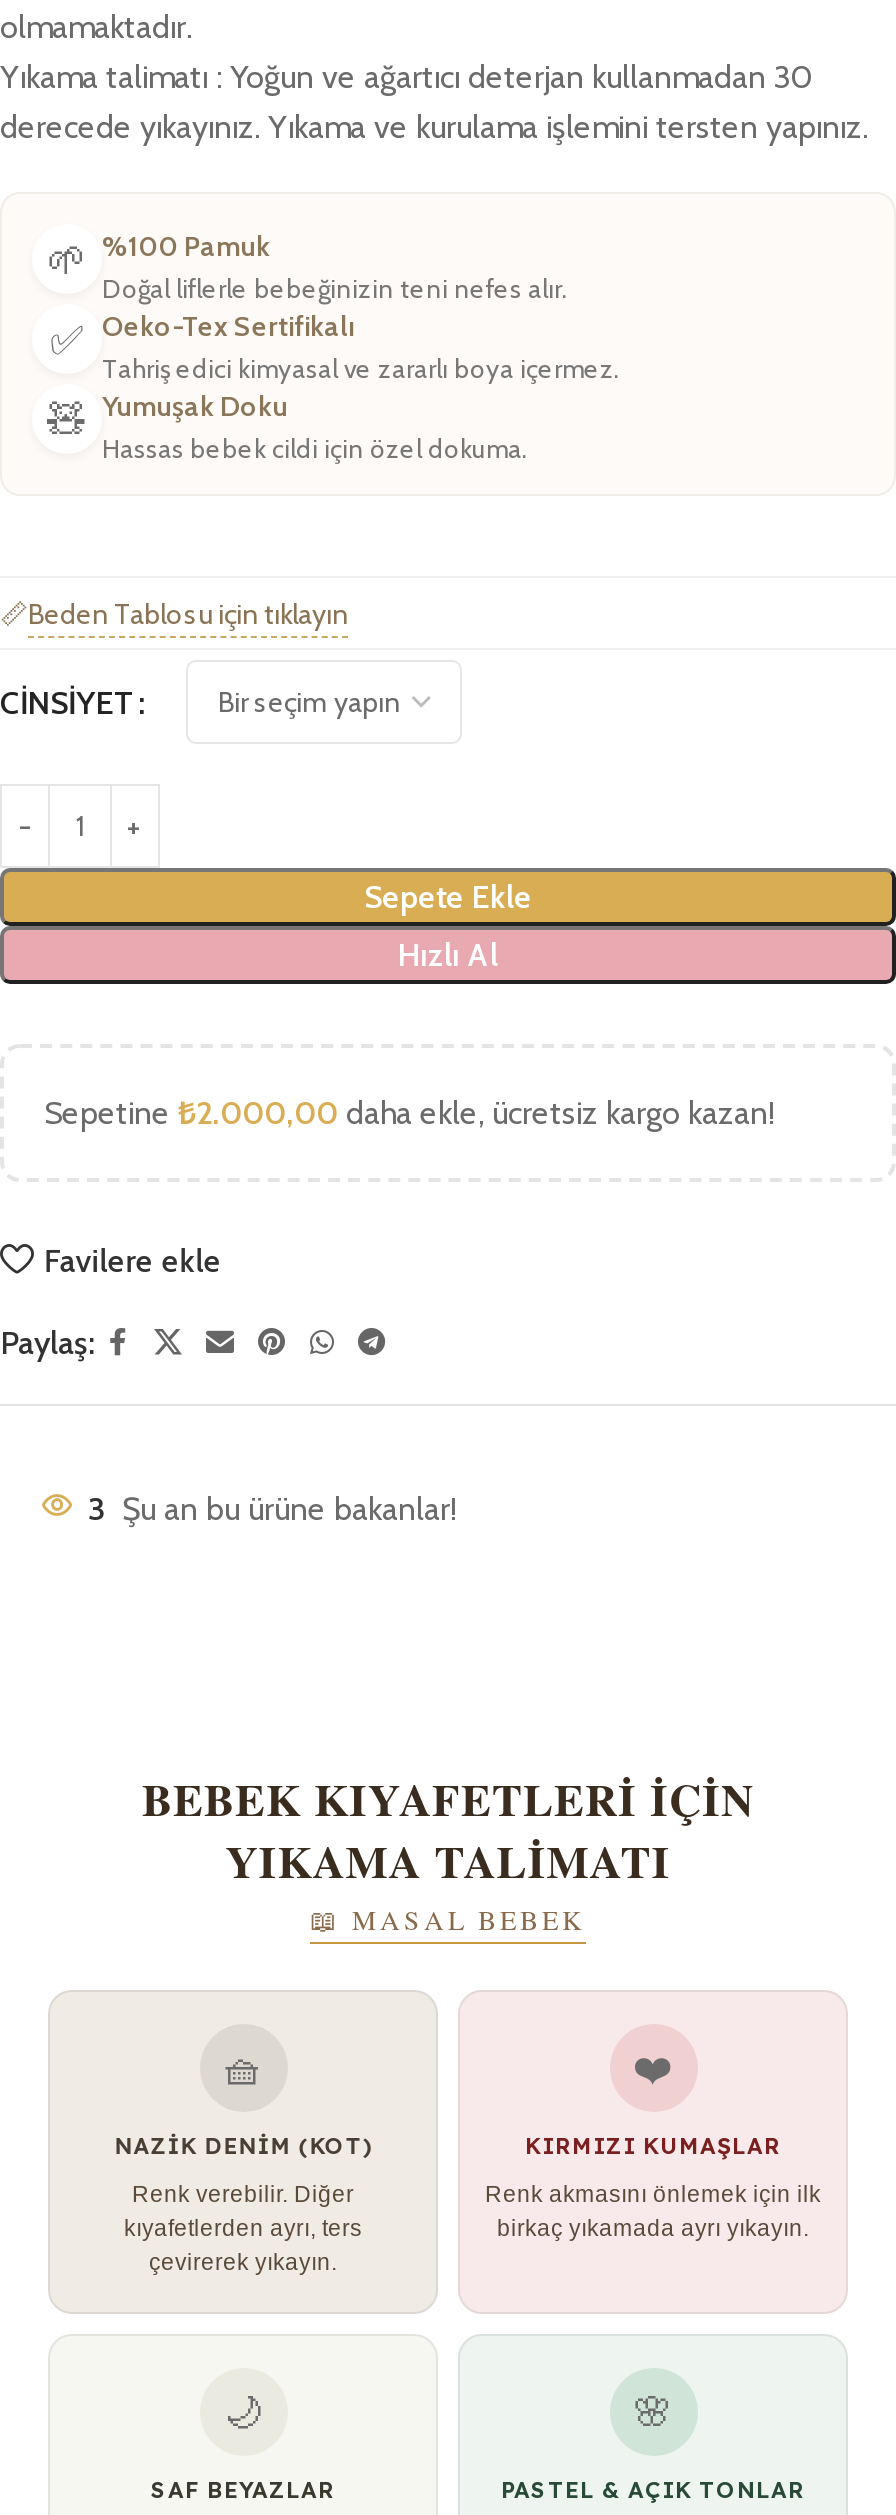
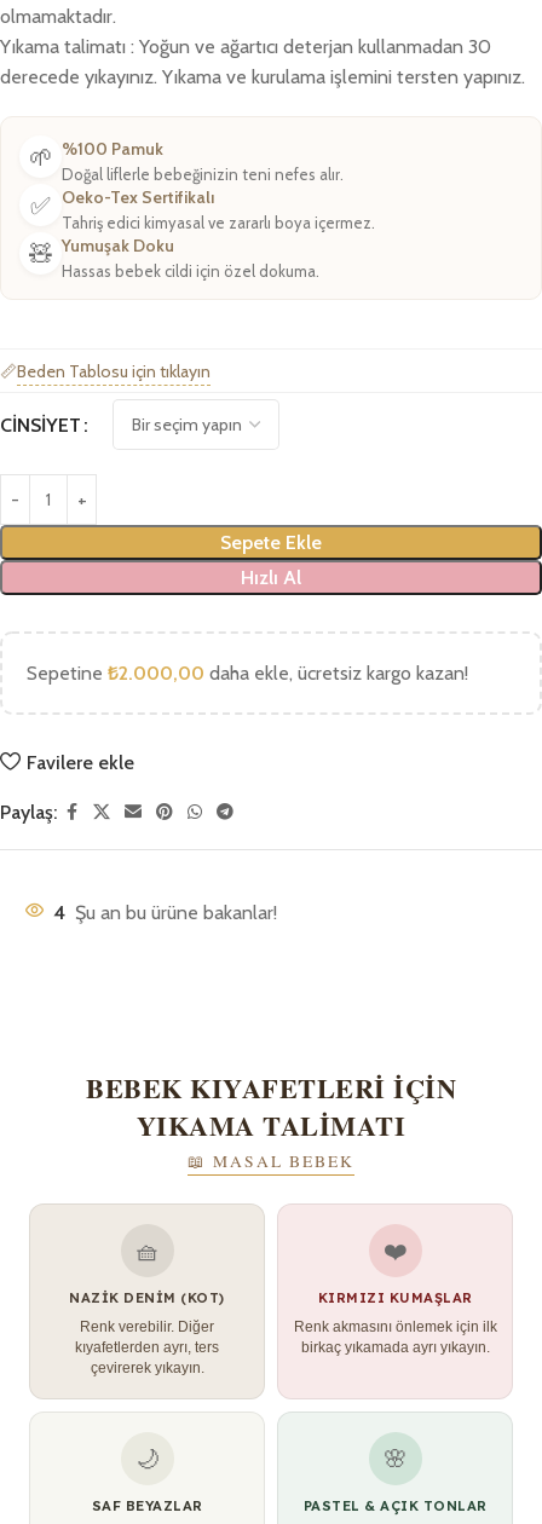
- 3 Şu an bu ürüne bakanlar!
+ 4 Şu an bu ürüne bakanlar!
